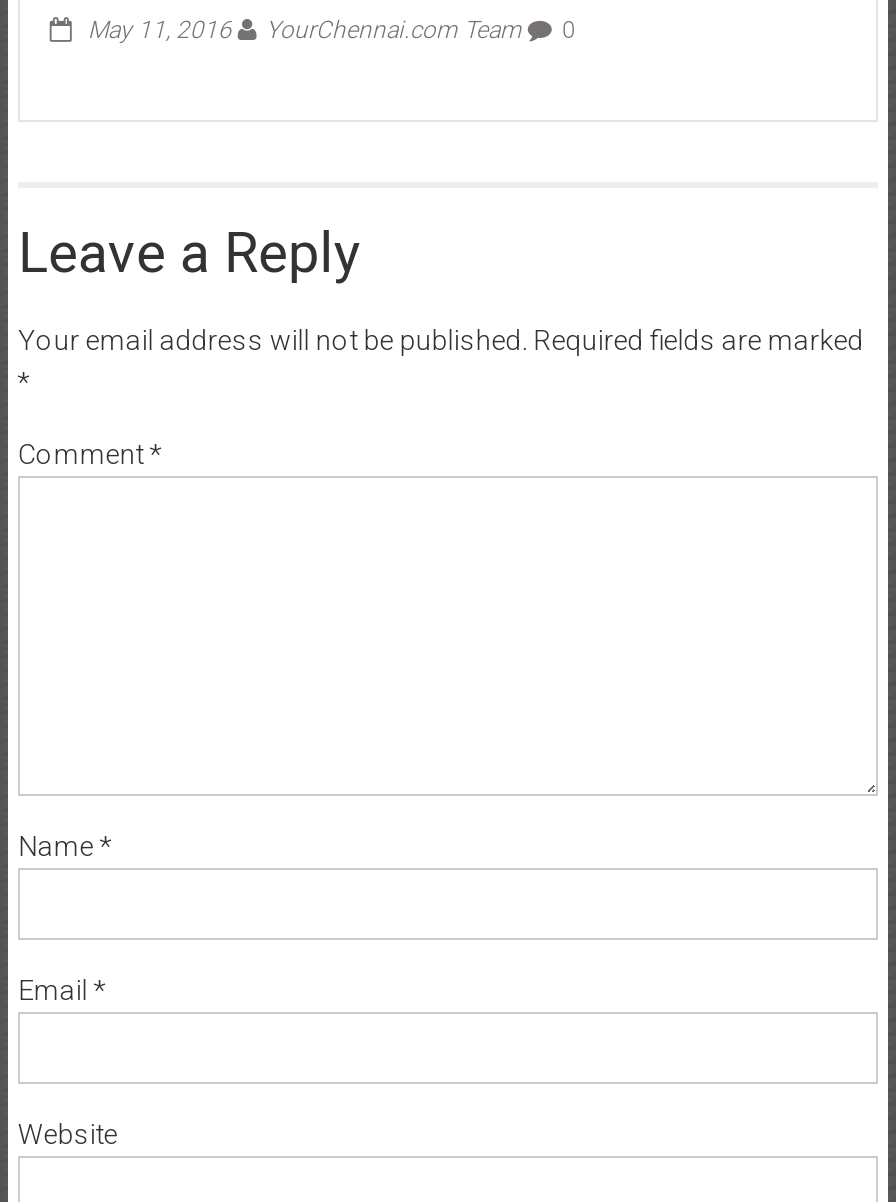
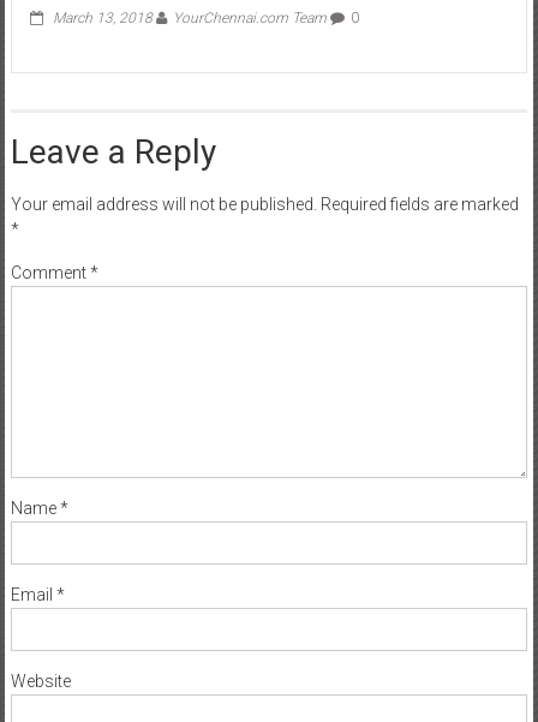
- May 11, 2016 YourChennai.com Team 0
+ March 13, 2018 YourChennai.com Team 0
